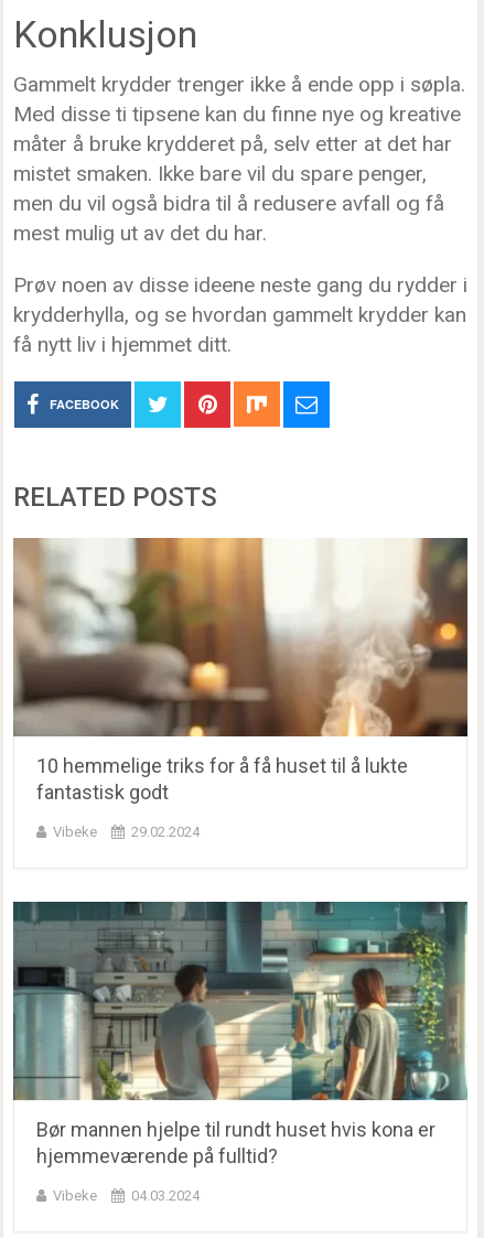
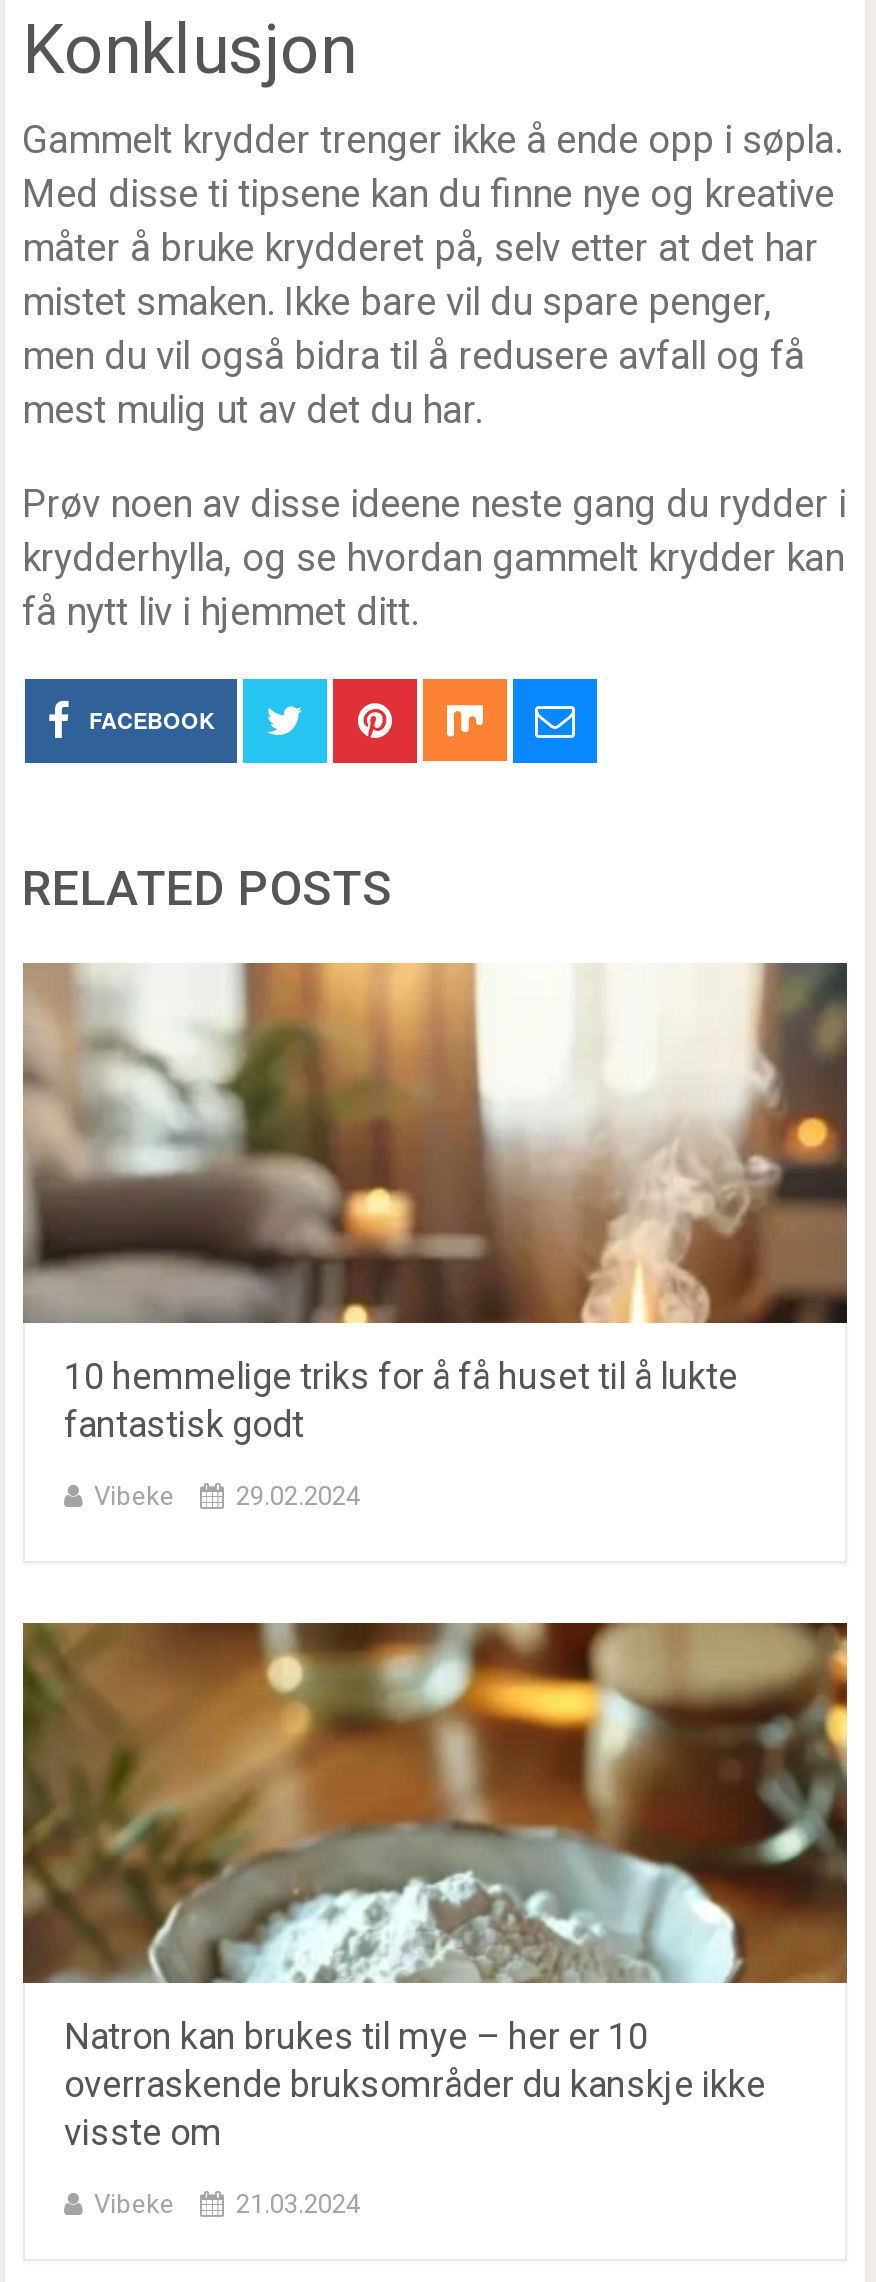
- [image]
- Bør mannen hjelpe til rundt huset hvis kona er
- hjemmeværende på fulltid?
+ [image]
+ Natron kan brukes til mye – her er 10
+ overraskende bruksområder du kanskje ikke
+ visste om

- 04.03.2024
+ 21.03.2024
